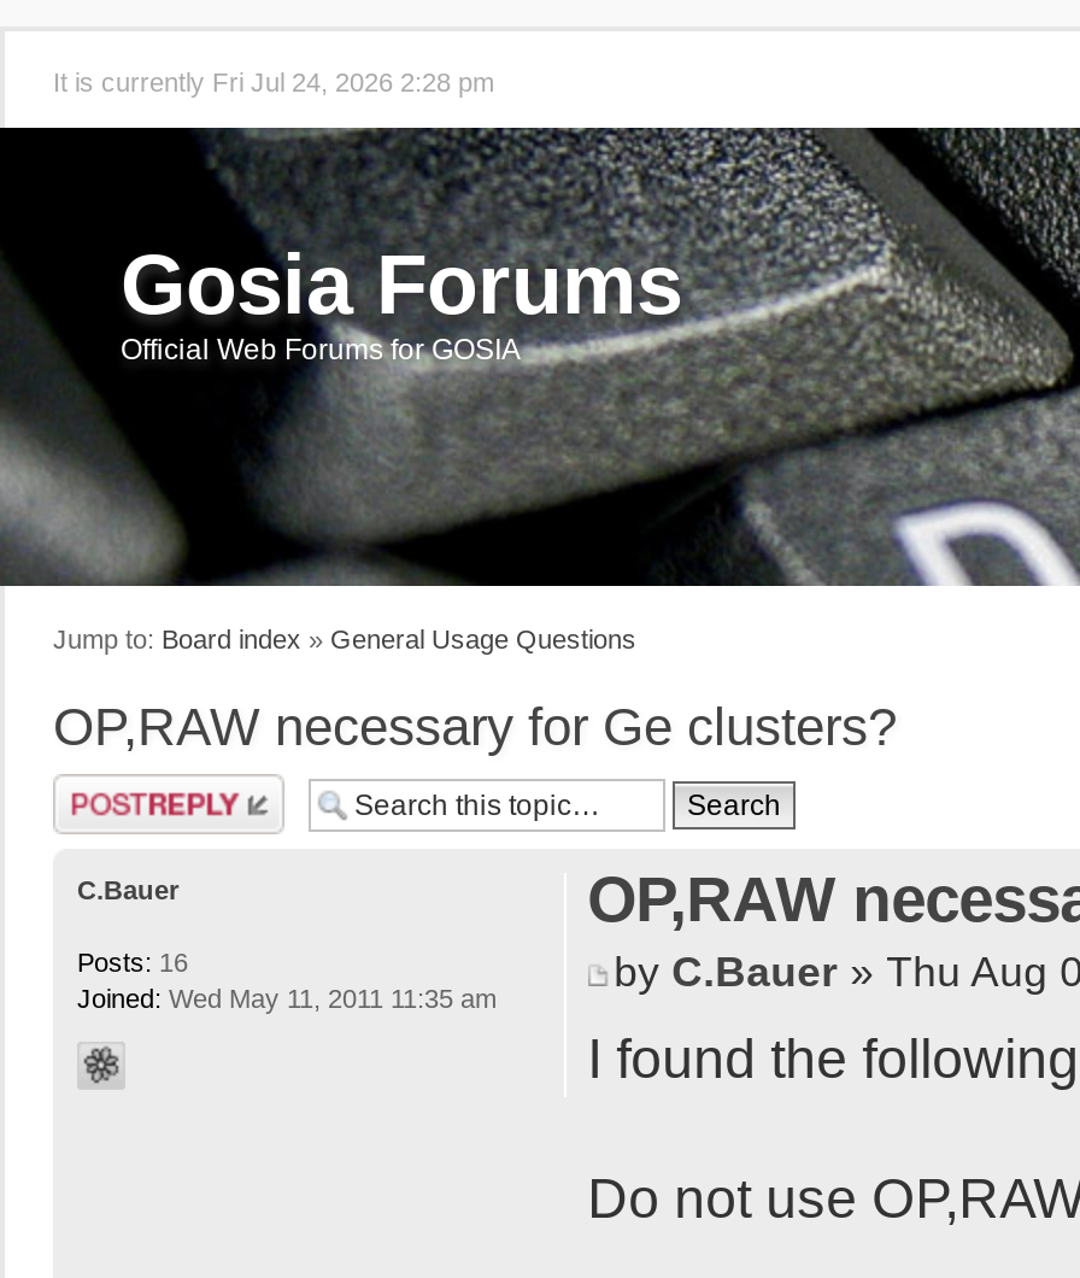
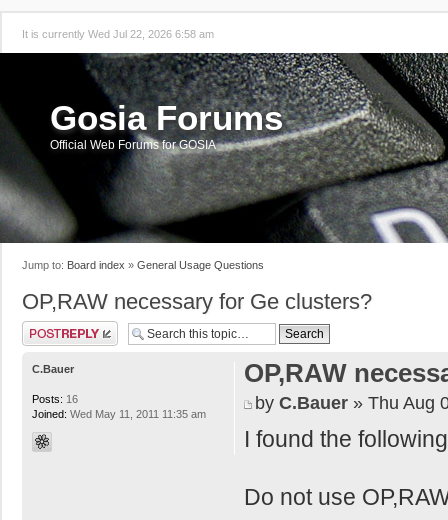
- It is currently Fri Jul 24, 2026 2:28 pm
+ It is currently Wed Jul 22, 2026 6:58 am
